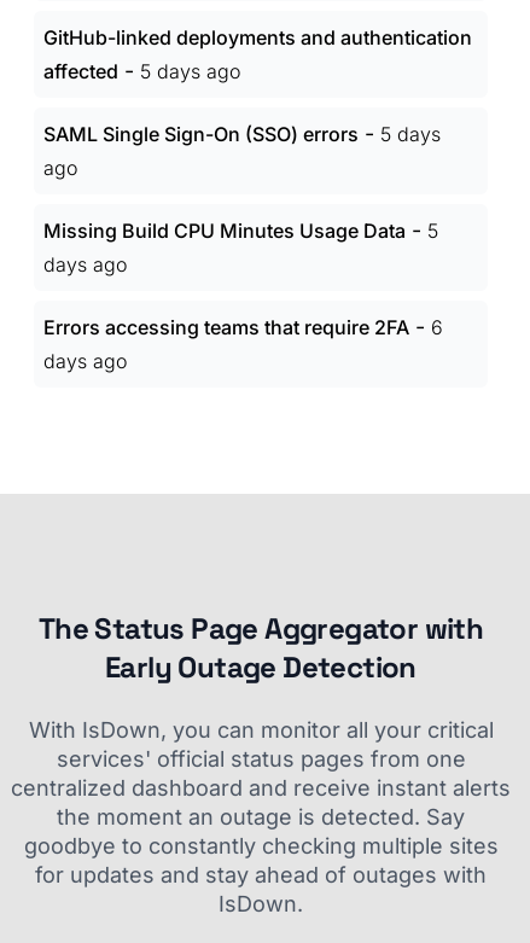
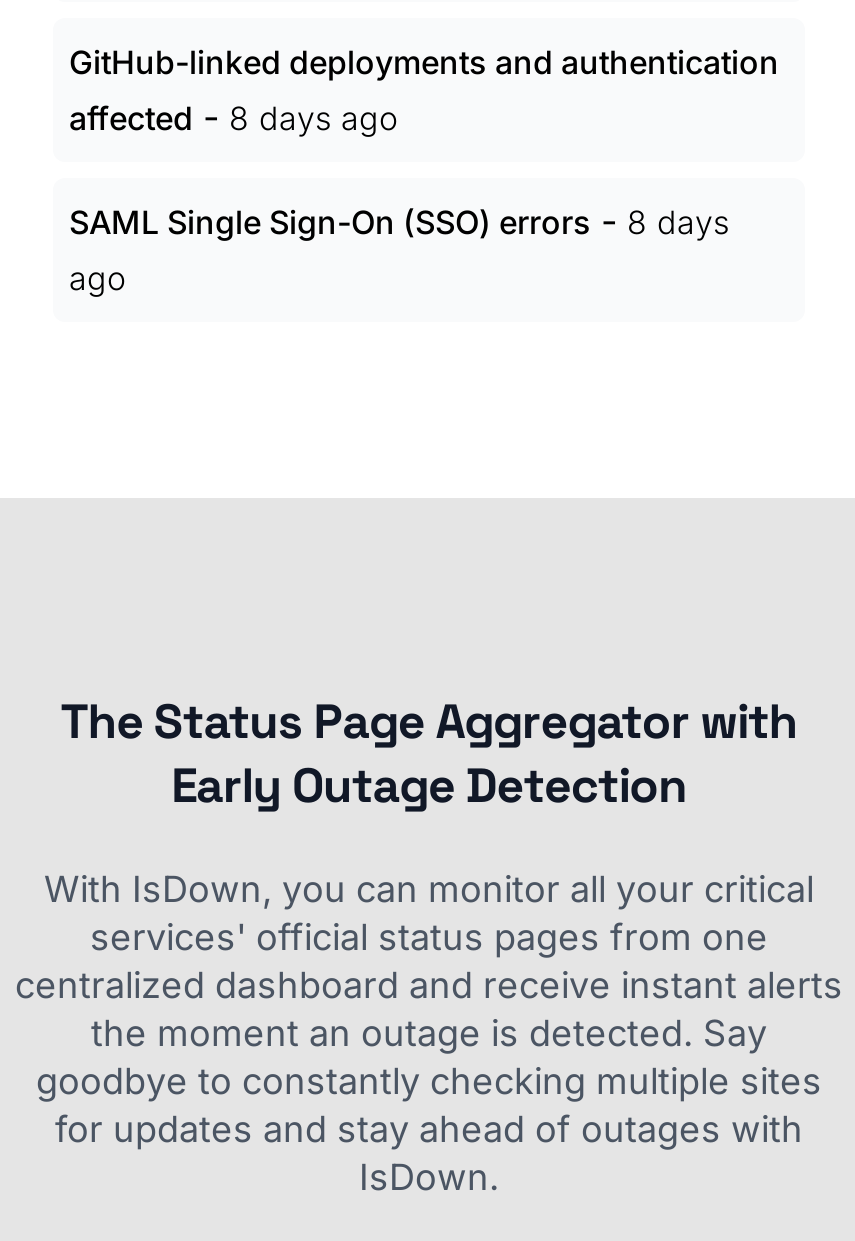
- affected - 5 days ago
+ affected - 8 days ago

- SAML Single Sign-On (SSO) errors - 5 days
+ SAML Single Sign-On (SSO) errors - 8 days

- Missing Build CPU Minutes Usage Data - 5
- days ago
- Errors accessing teams that require 2FA - 6
- days ago
